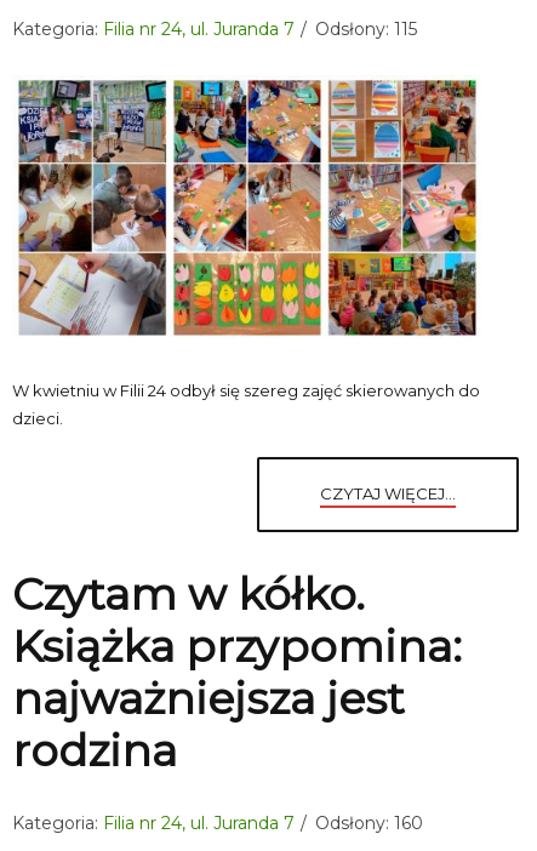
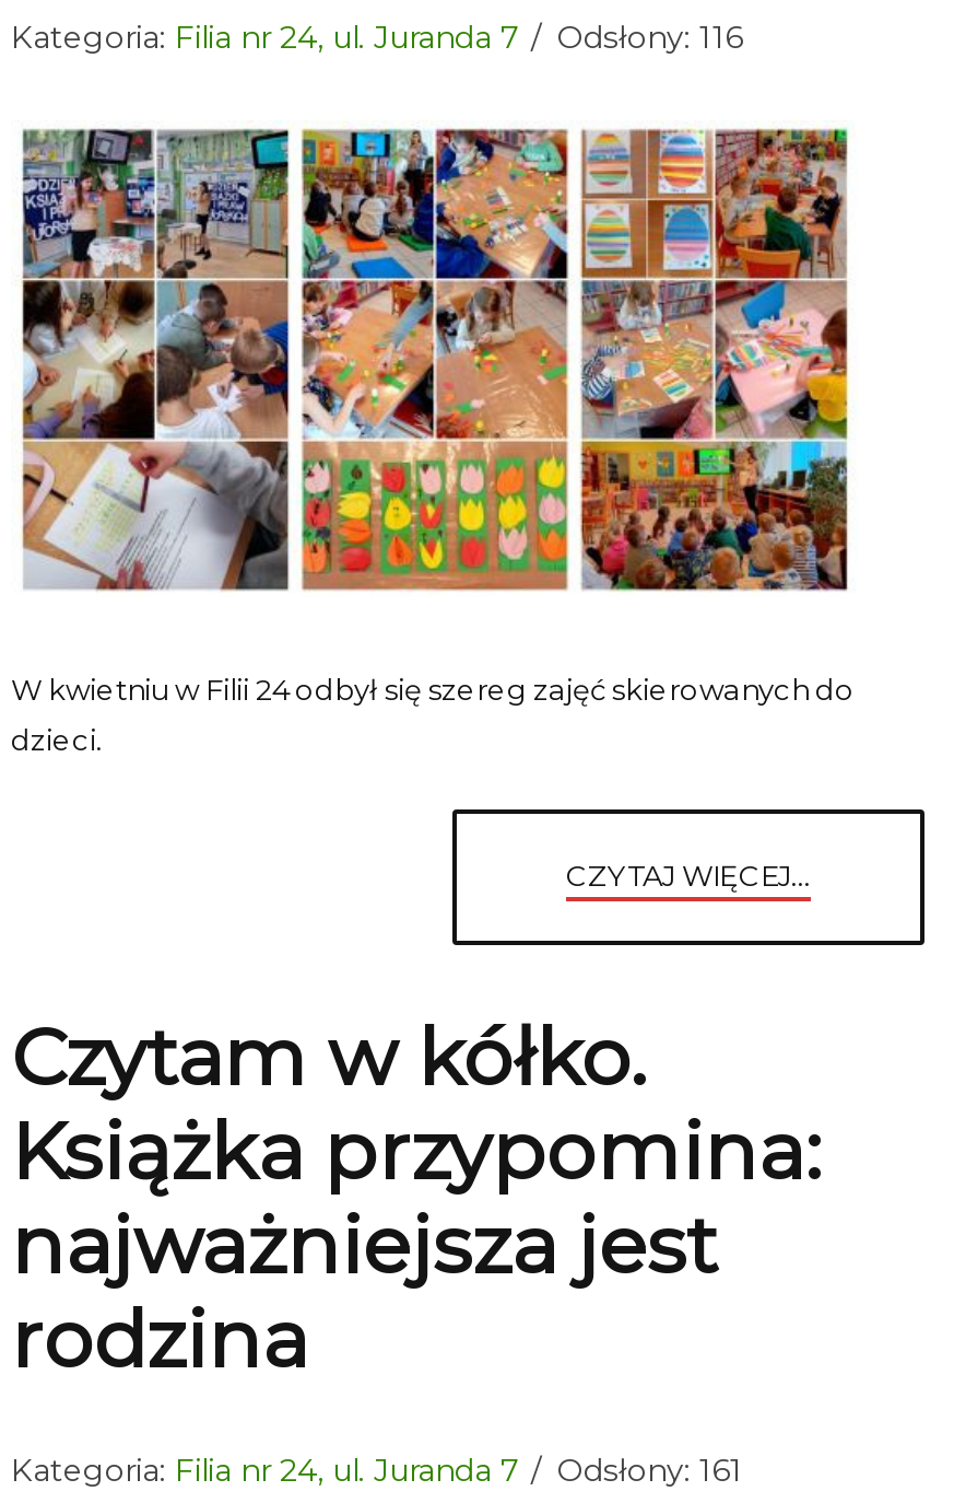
- Kategoria: Filia nr 24, ul. Juranda 7 Odsłony: 115
+ Kategoria: Filia nr 24, ul. Juranda 7 Odsłony: 116

- Kategoria: Filia nr 24, ul. Juranda 7 Odsłony: 160
+ Kategoria: Filia nr 24, ul. Juranda 7 Odsłony: 161
